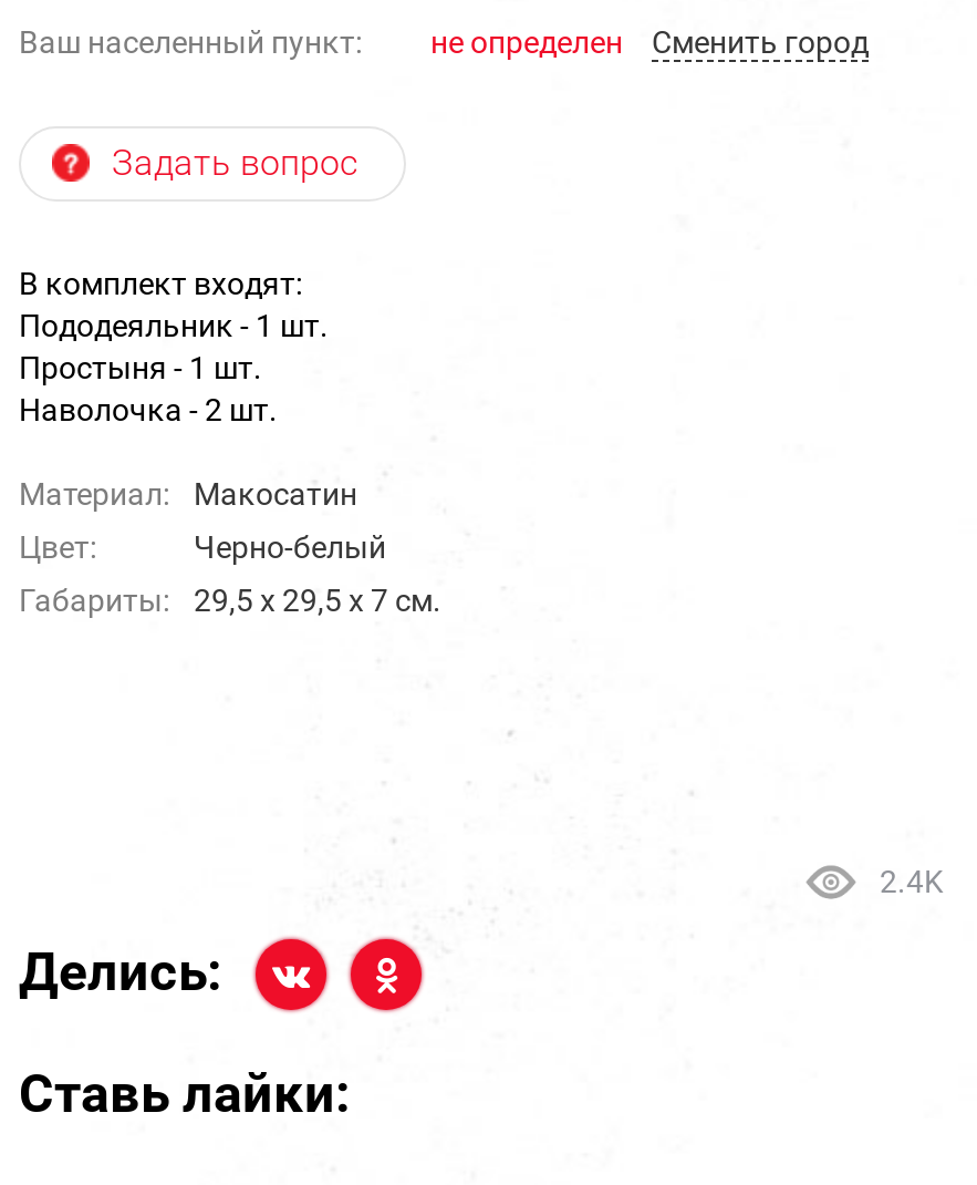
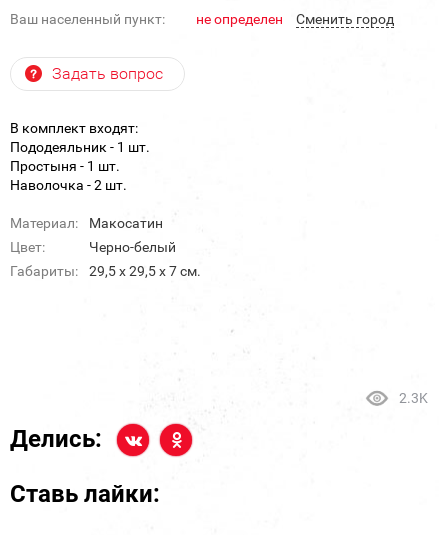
- 2.4K
+ 2.3K
